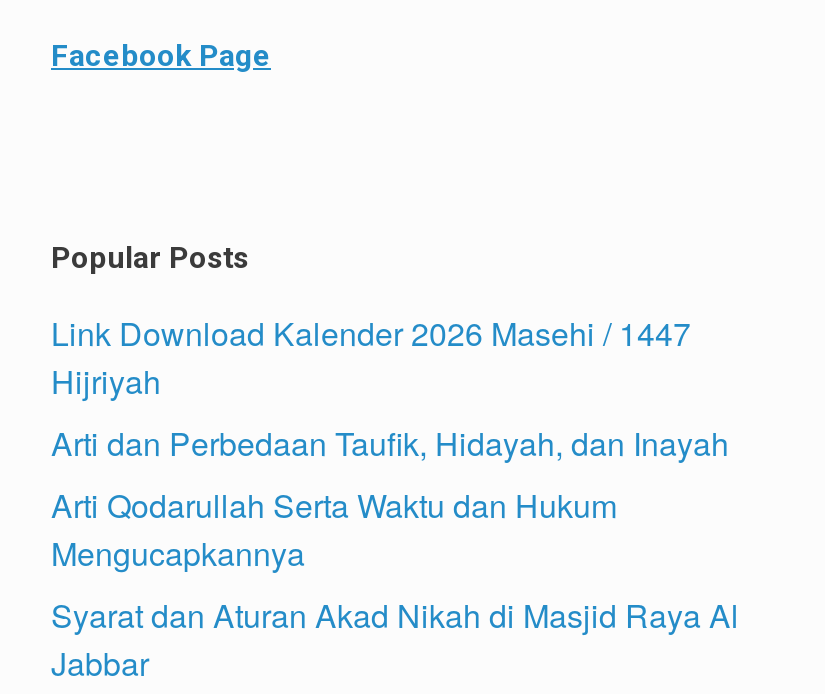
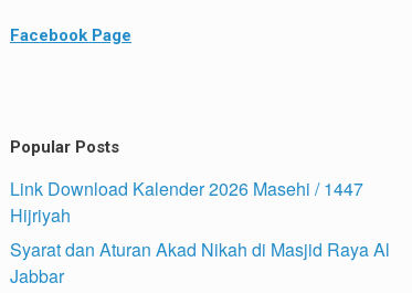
- Arti dan Perbedaan Taufik, Hidayah, dan Inayah
- Arti Qodarullah Serta Waktu dan Hukum
- Mengucapkannya
